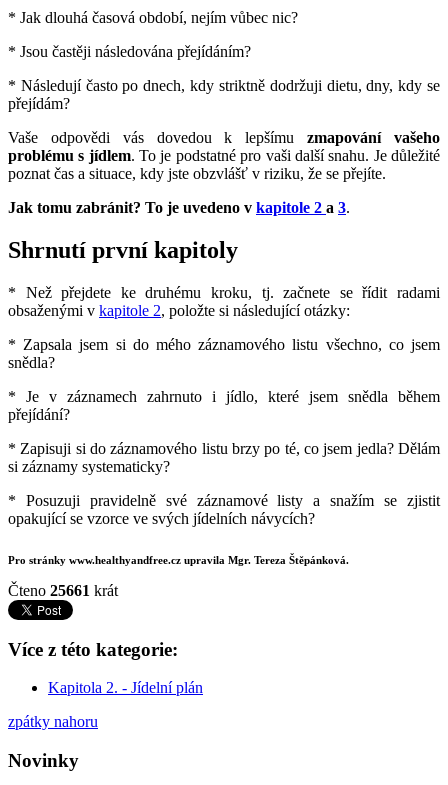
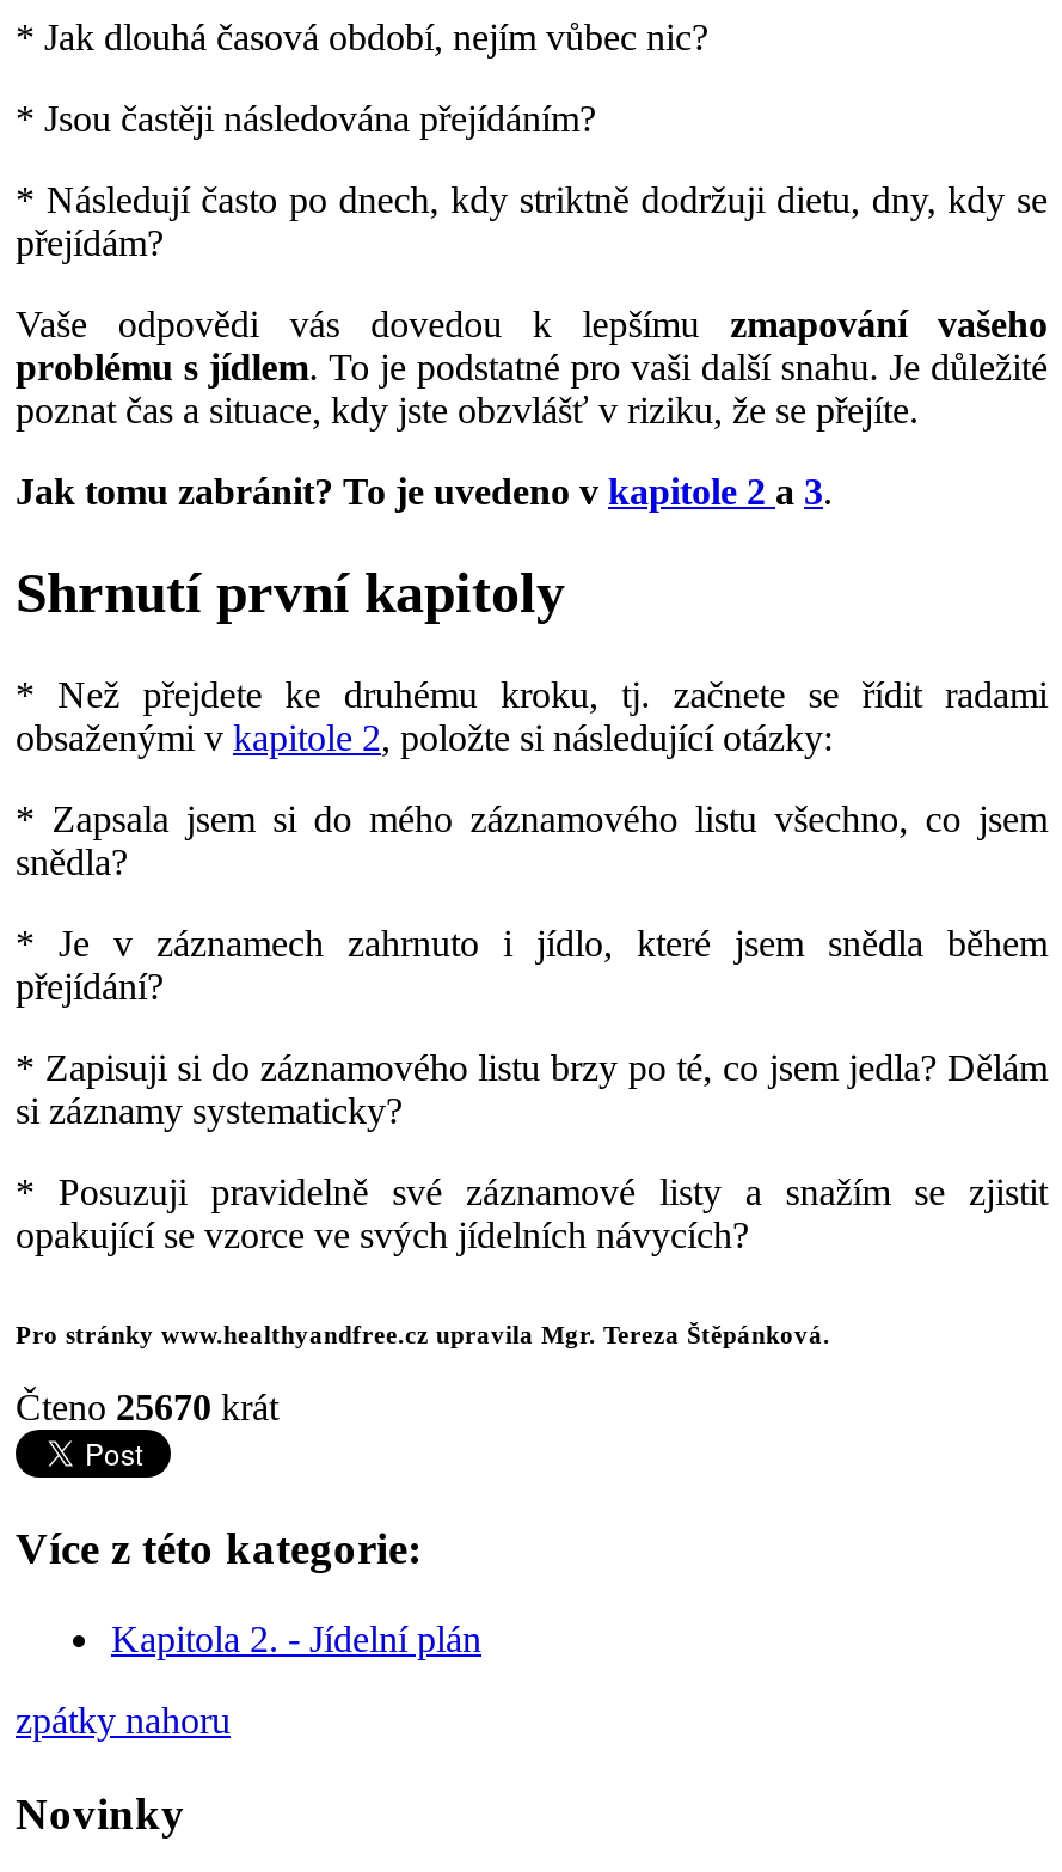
- Čteno 25661 krát
+ Čteno 25670 krát
